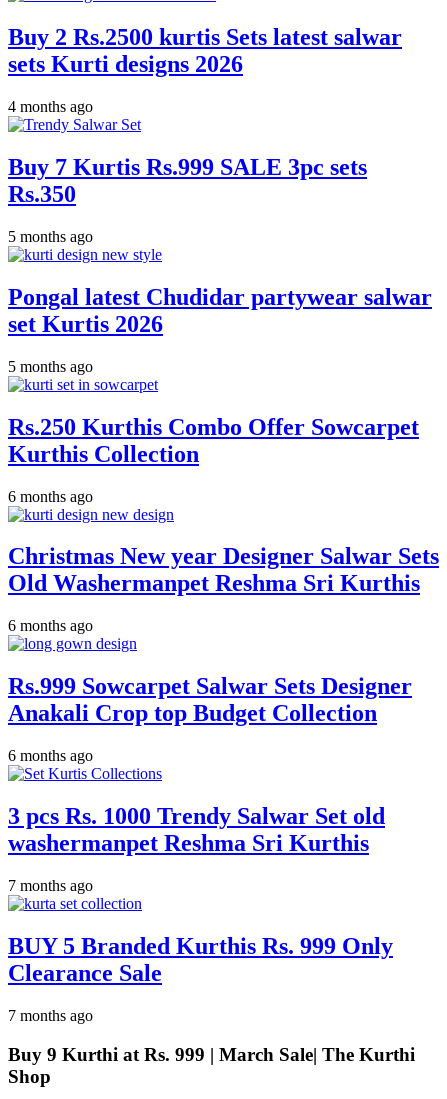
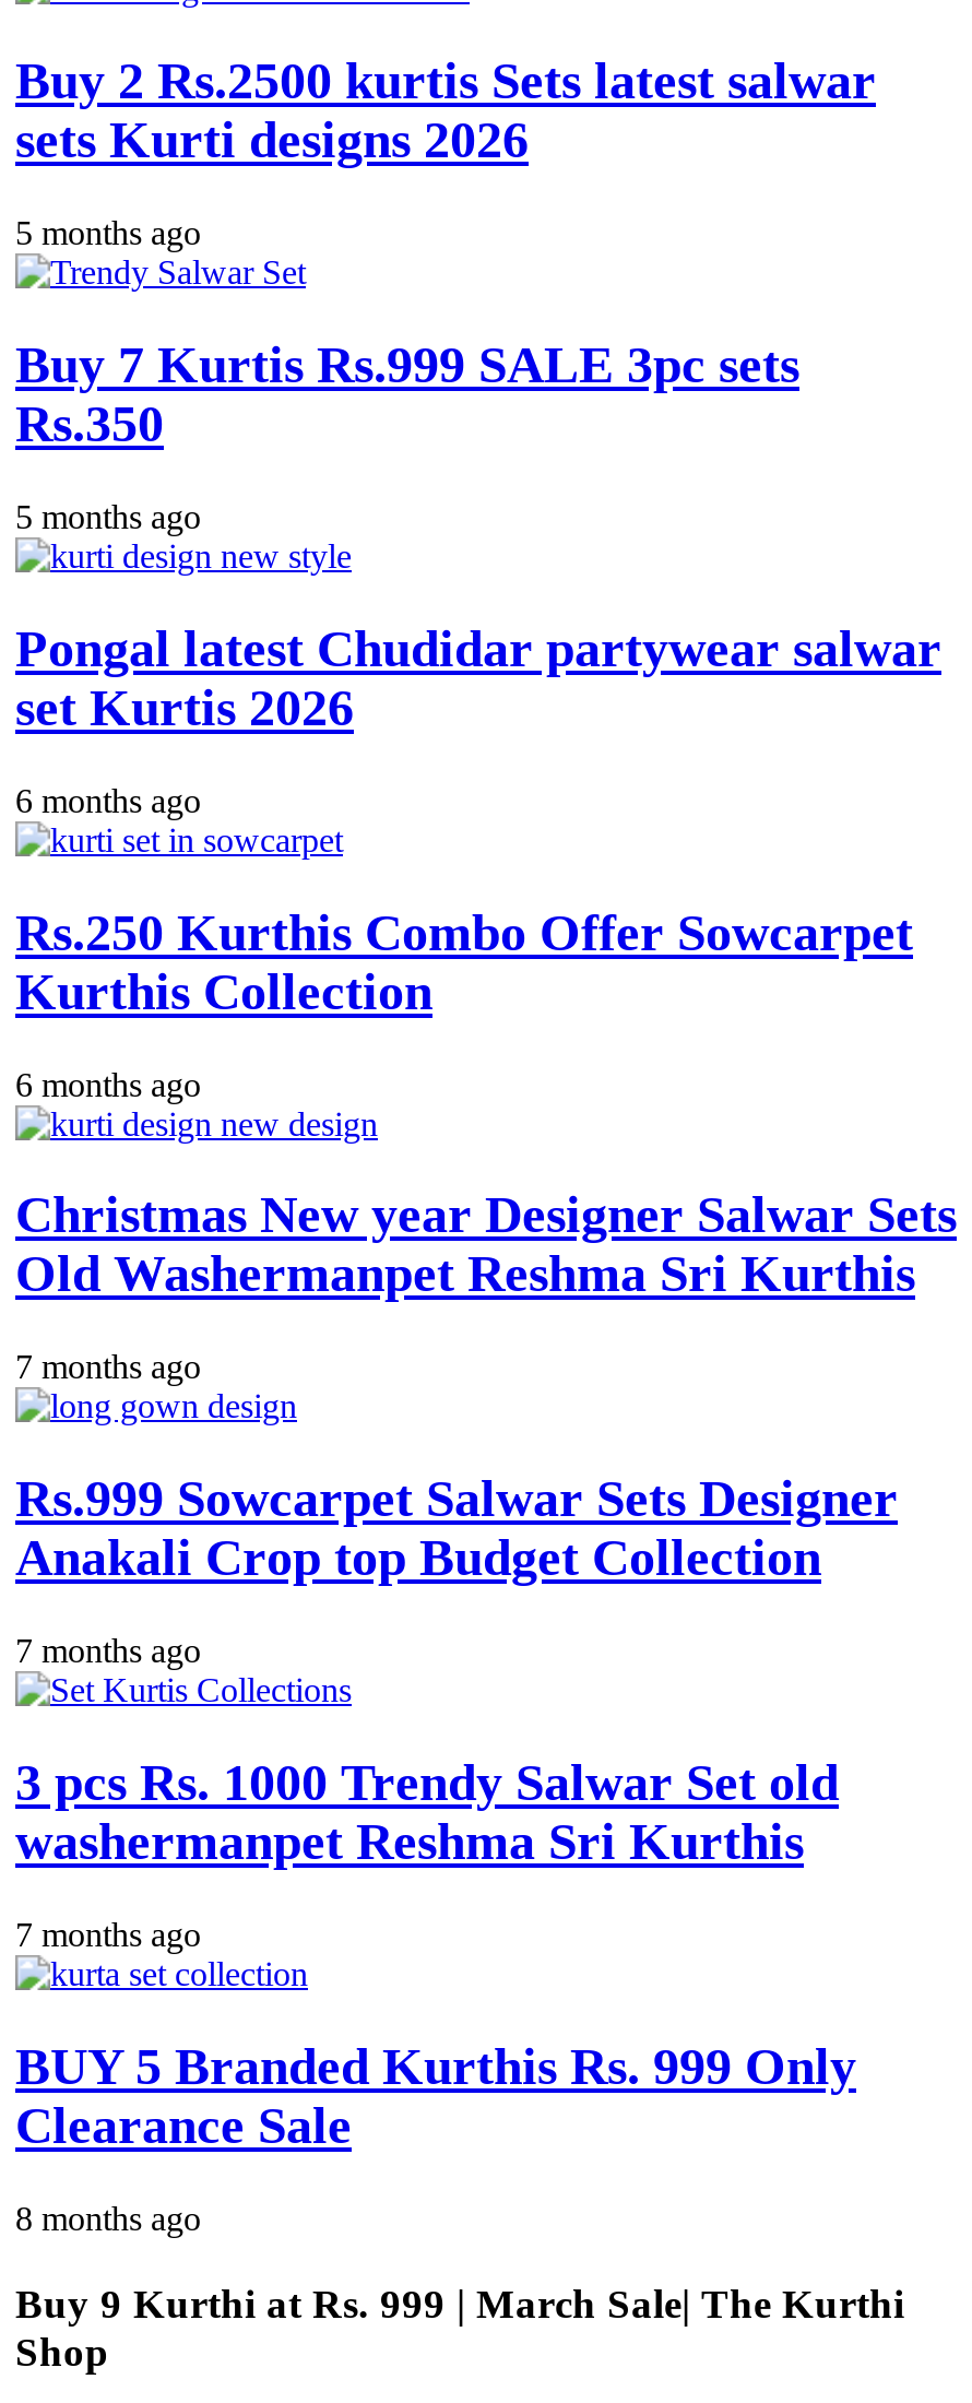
- 4 months ago
+ 5 months ago

- 5 months ago
+ 6 months ago

- 6 months ago
+ 7 months ago

- 6 months ago
+ 7 months ago

- 7 months ago
+ 8 months ago
